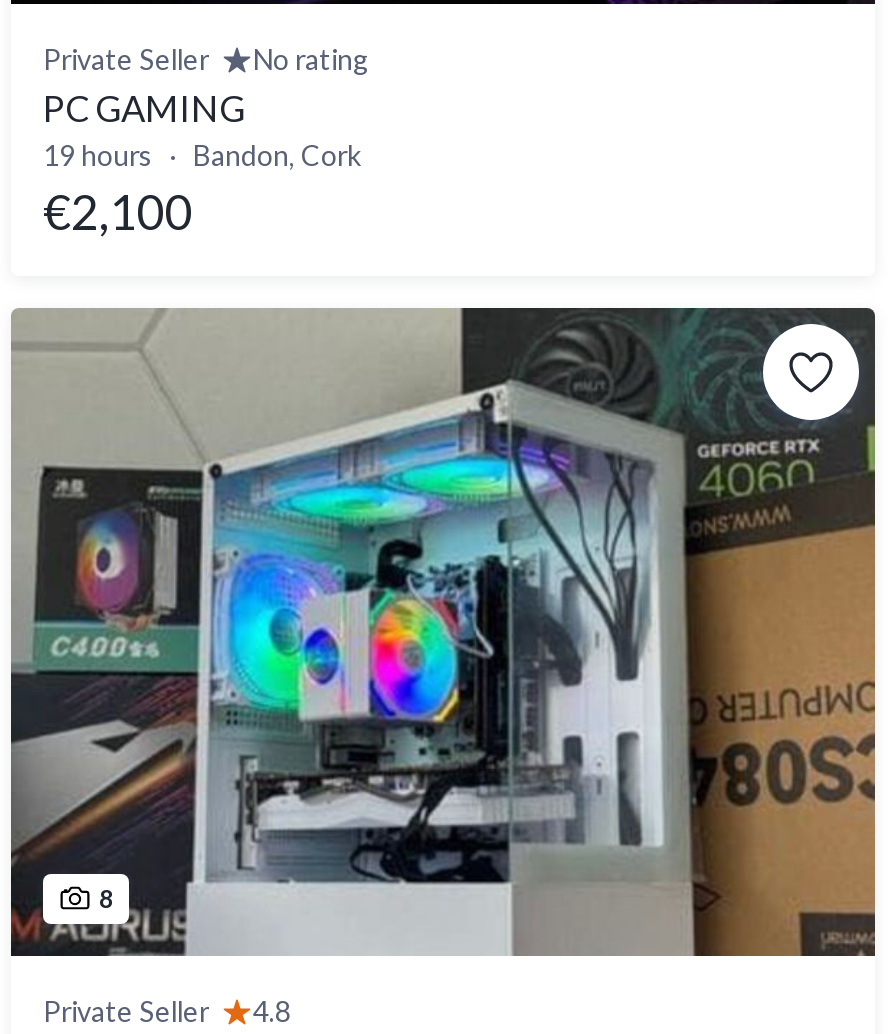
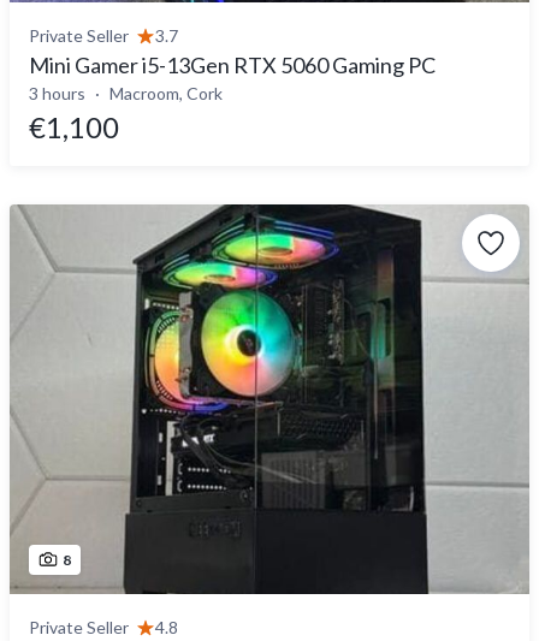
- No rating
- PC GAMING
- 19 hours
- Bandon, Cork
- €2,100
+ 3.7
+ Mini Gamer i5-13Gen RTX 5060 Gaming PC
+ 3 hours
+ Macroom, Cork
+ €1,100

- [image]
+ [image]
